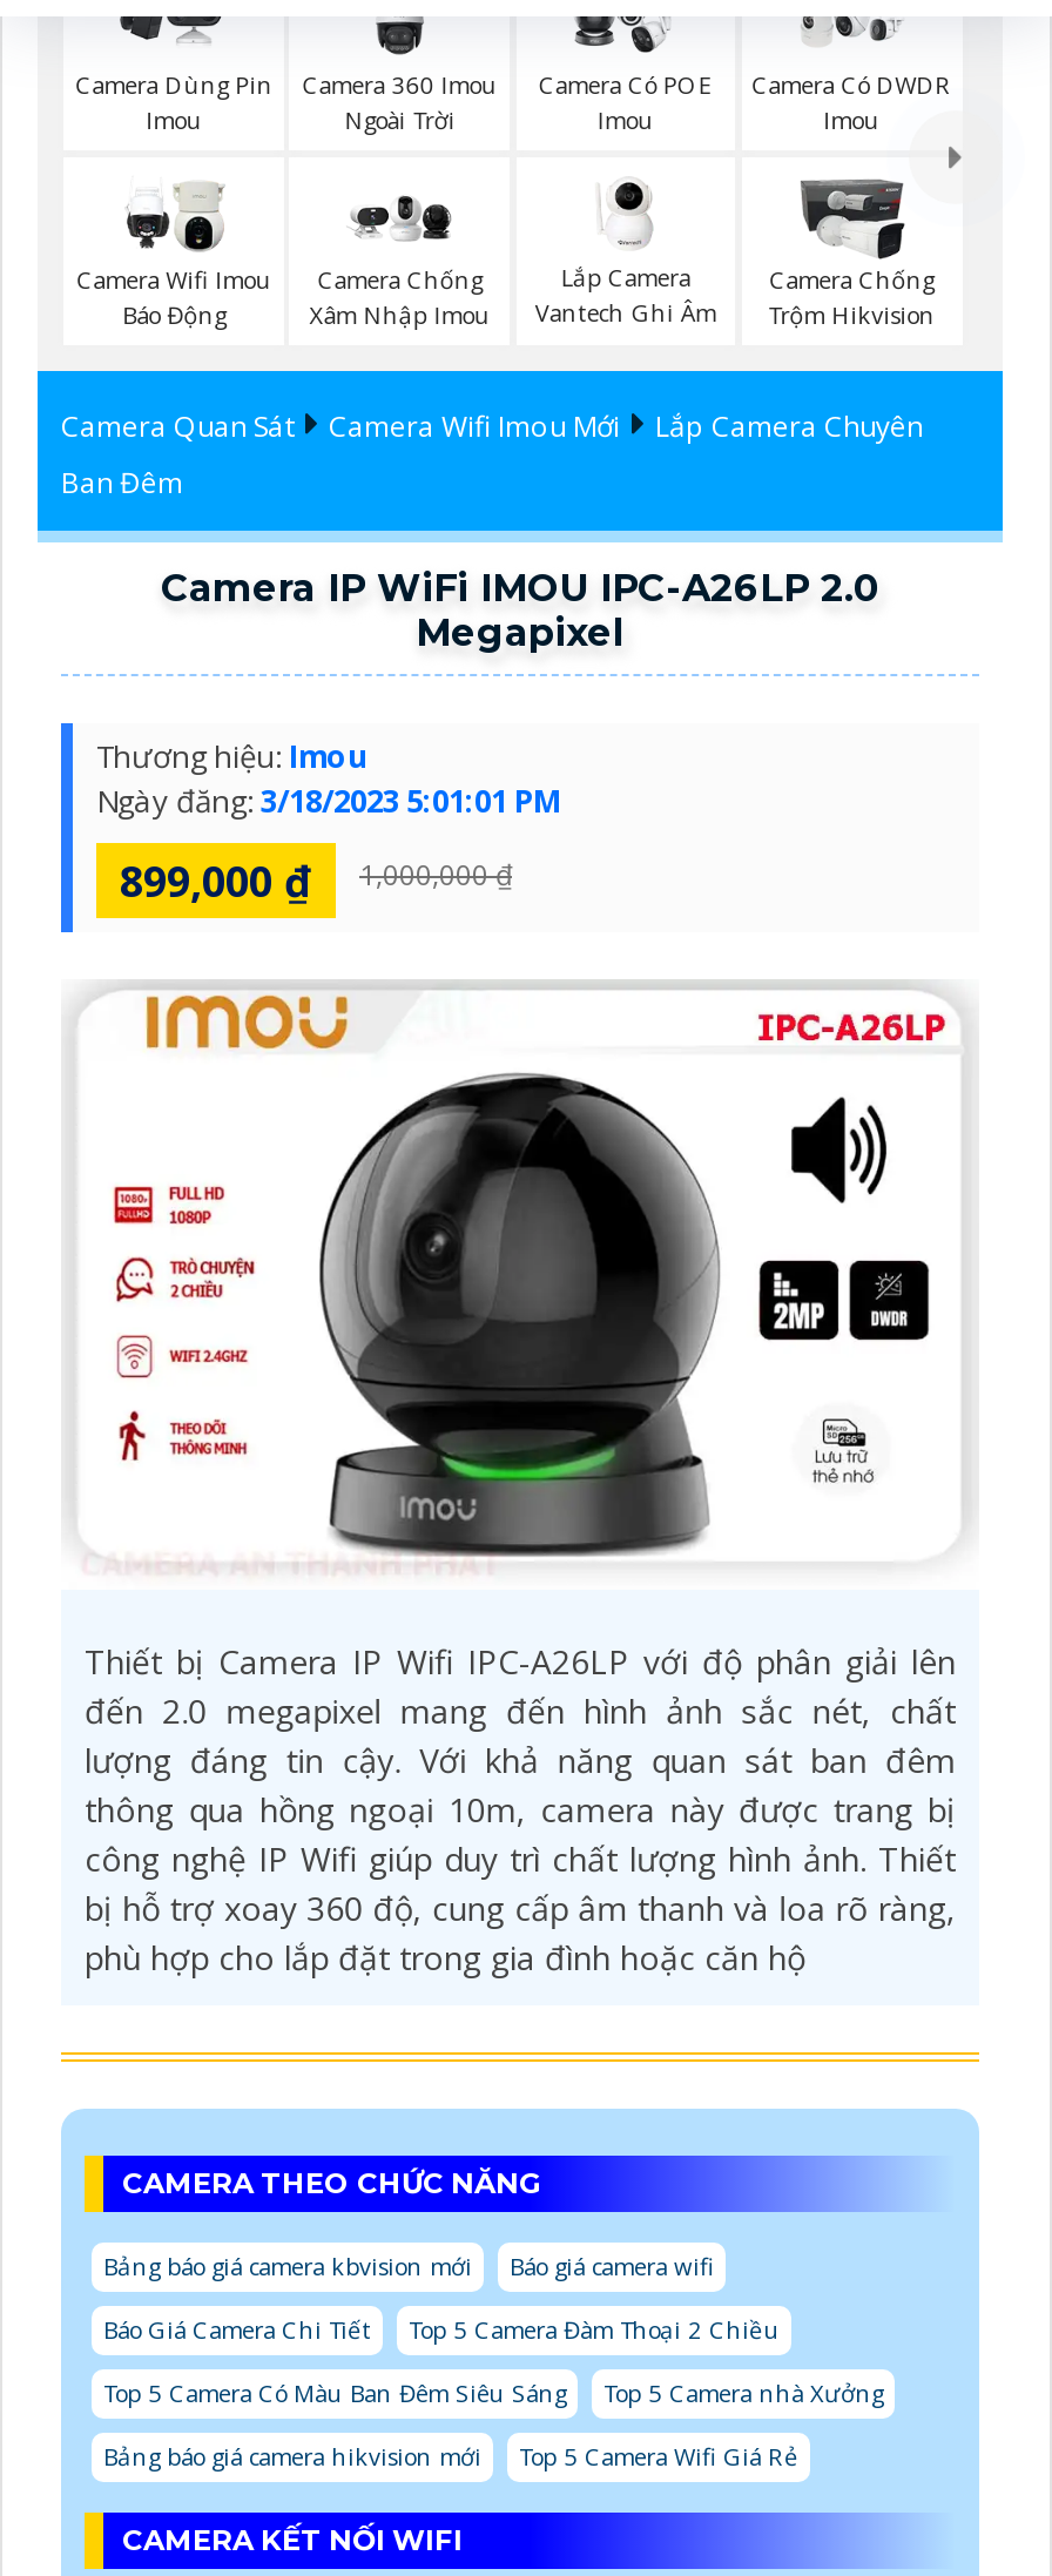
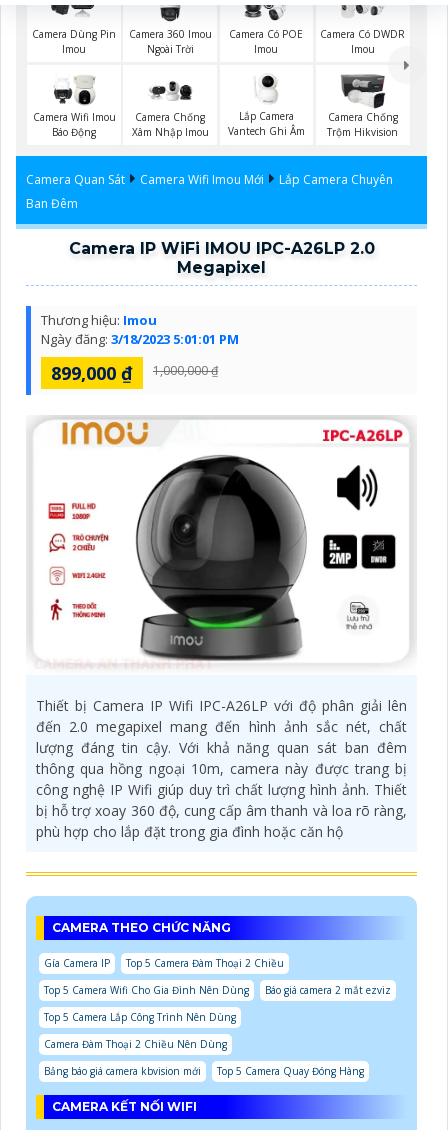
moved down: Bảng báo giá camera kbvision mới

- Báo giá camera wifi
- Báo Giá Camera Chi Tiết
+ Gía Camera IP

moved up: Top 5 Camera Đàm Thoại 2 Chiều

- Top 5 Camera Có Màu Ban Đêm Siêu Sáng
- Top 5 Camera nhà Xưởng
- Bảng báo giá camera hikvision mới
- Top 5 Camera Wifi Giá Rẻ
+ Top 5 Camera Wifi Cho Gia Đình Nên Dùng
+ Báo giá camera 2 mắt ezviz
+ Top 5 Camera Lắp Công Trình Nên Dùng
+ Camera Đàm Thoại 2 Chiều Nên Dùng
+ Top 5 Camera Quay Đóng Hàng
